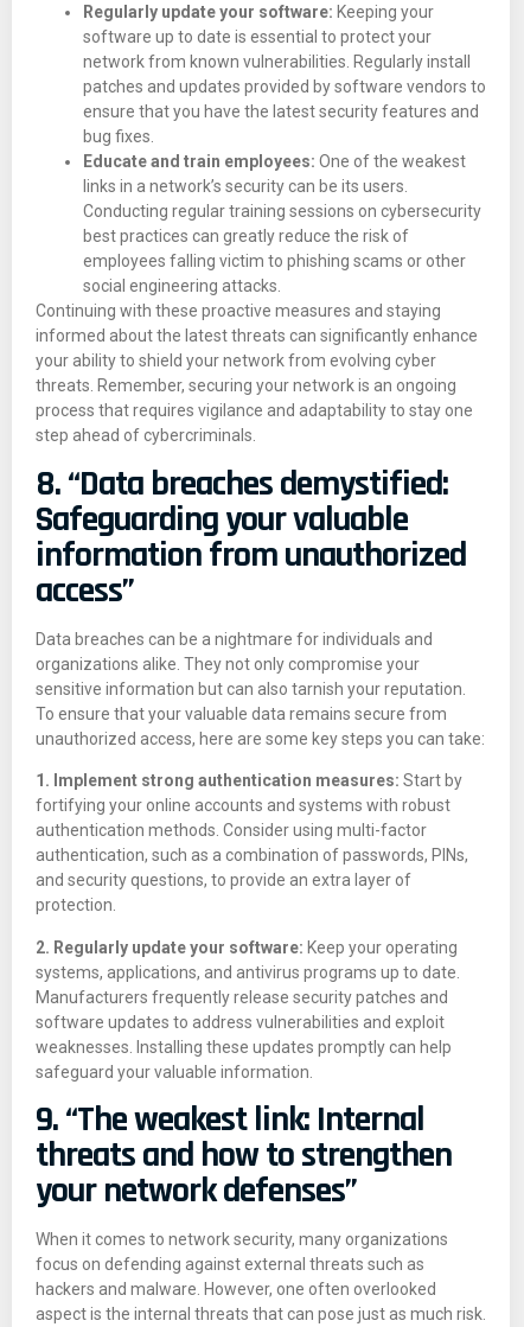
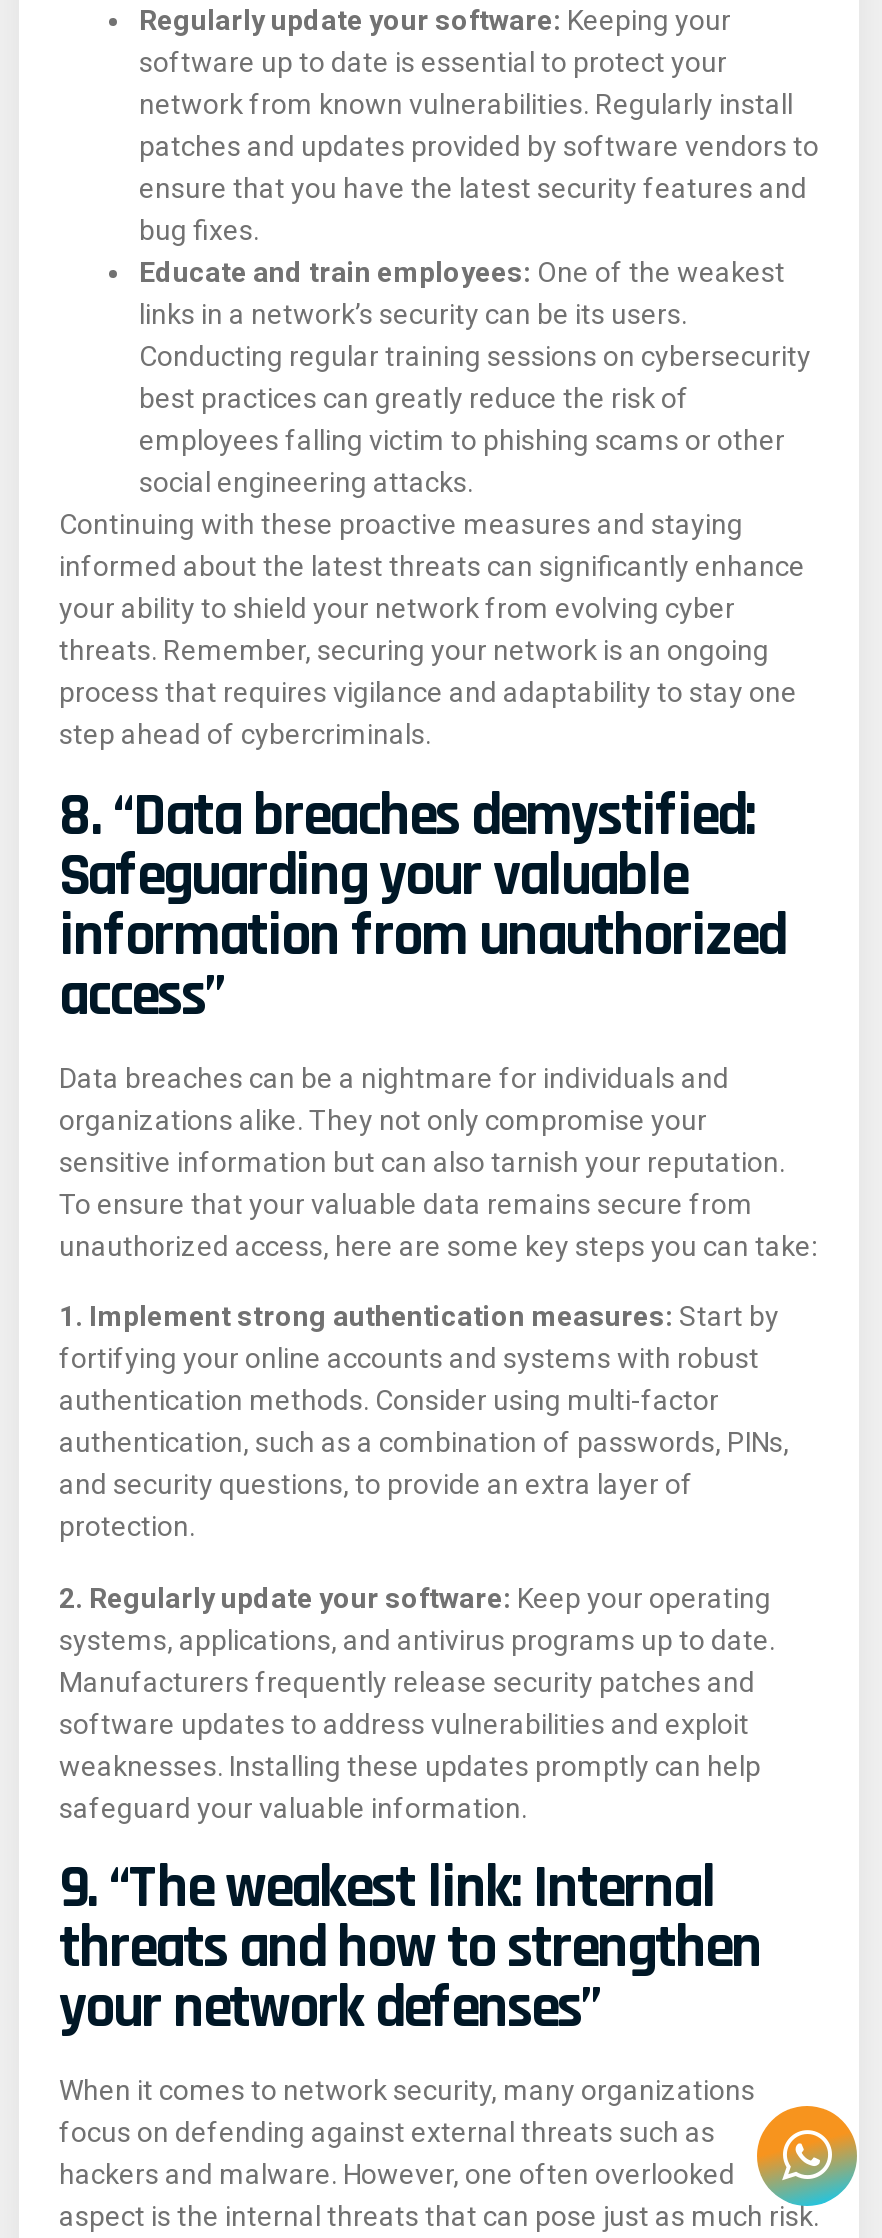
+ [image]
